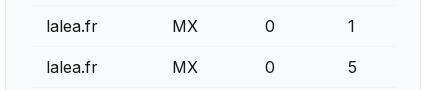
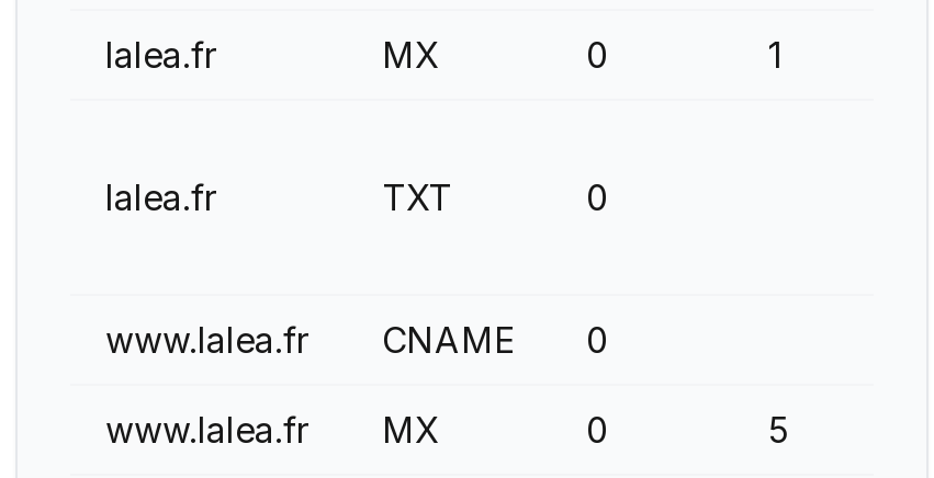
+ TXT
+ 0
+ www.lalea.fr
+ CNAME
+ 0
+ www.lalea.fr
